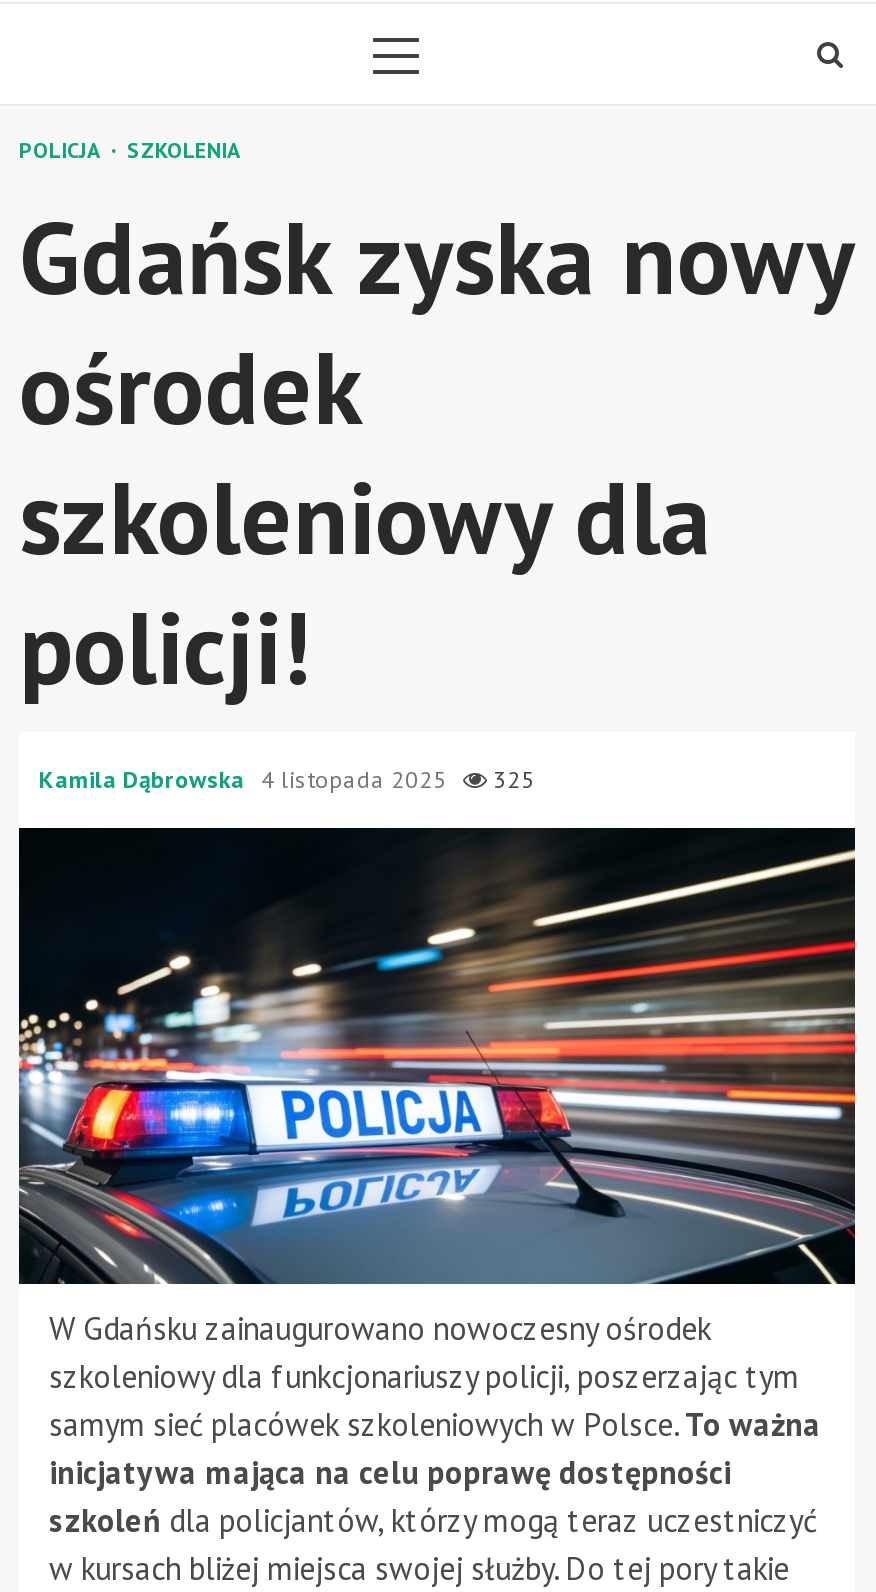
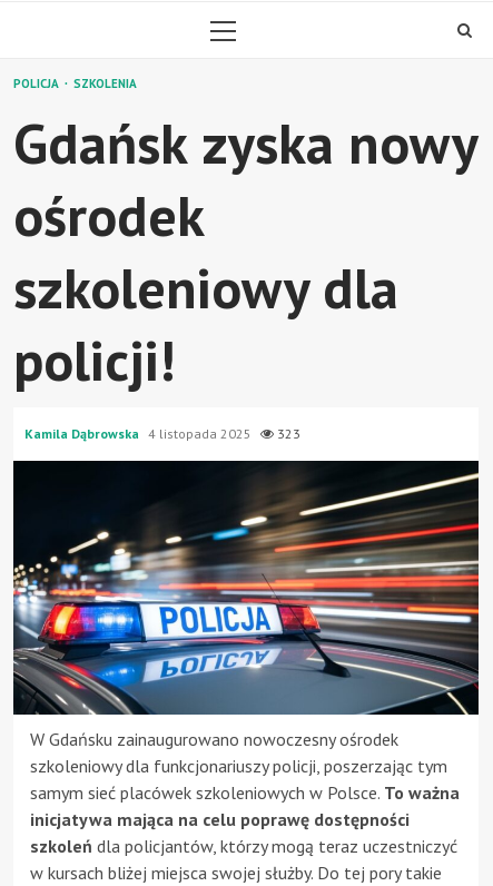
- Kamila Dąbrowska 4 listopada 2025 325
+ Kamila Dąbrowska 4 listopada 2025 323
